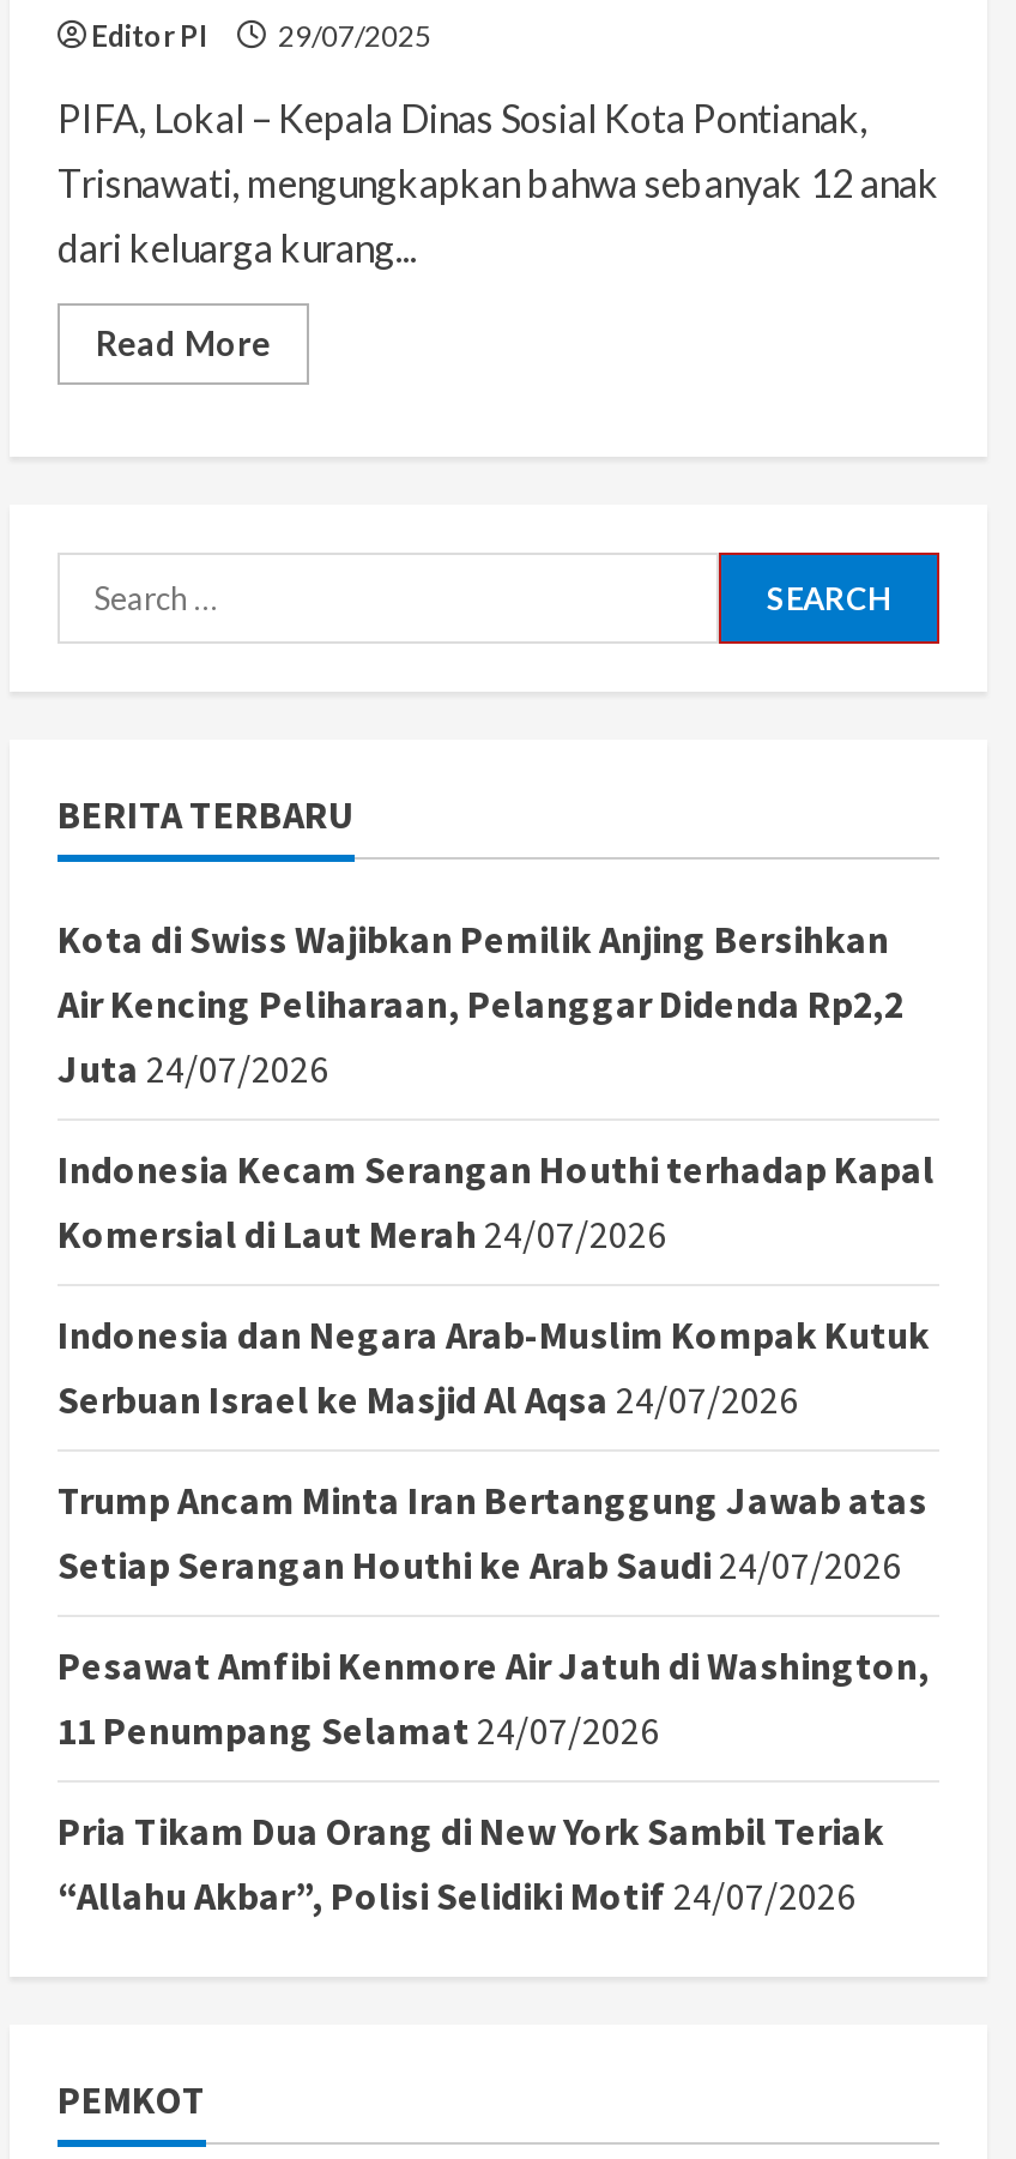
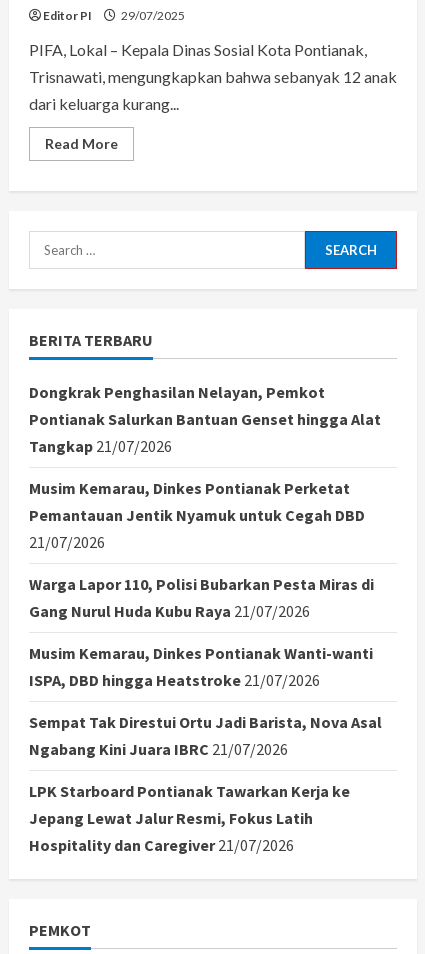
- Kota di Swiss Wajibkan Pemilik Anjing Bersihkan
- Air Kencing Peliharaan, Pelanggar Didenda Rp2,2
- Juta 24/07/2026
+ Dongkrak Penghasilan Nelayan, Pemkot
+ Pontianak Salurkan Bantuan Genset hingga Alat
+ Tangkap 21/07/2026

- Indonesia Kecam Serangan Houthi terhadap Kapal
- Komersial di Laut Merah 24/07/2026
+ Musim Kemarau, Dinkes Pontianak Perketat
+ Pemantauan Jentik Nyamuk untuk Cegah DBD
+ 21/07/2026

- Indonesia dan Negara Arab-Muslim Kompak Kutuk
- Serbuan Israel ke Masjid Al Aqsa 24/07/2026
+ Warga Lapor 110, Polisi Bubarkan Pesta Miras di
+ Gang Nurul Huda Kubu Raya 21/07/2026

- Trump Ancam Minta Iran Bertanggung Jawab atas
- Setiap Serangan Houthi ke Arab Saudi 24/07/2026
+ Musim Kemarau, Dinkes Pontianak Wanti-wanti
+ ISPA, DBD hingga Heatstroke 21/07/2026

- Pesawat Amfibi Kenmore Air Jatuh di Washington,
- 11 Penumpang Selamat 24/07/2026
+ Sempat Tak Direstui Ortu Jadi Barista, Nova Asal
+ Ngabang Kini Juara IBRC 21/07/2026

- Pria Tikam Dua Orang di New York Sambil Teriak
- “Allahu Akbar”, Polisi Selidiki Motif 24/07/2026
+ LPK Starboard Pontianak Tawarkan Kerja ke
+ Jepang Lewat Jalur Resmi, Fokus Latih
+ Hospitality dan Caregiver 21/07/2026
